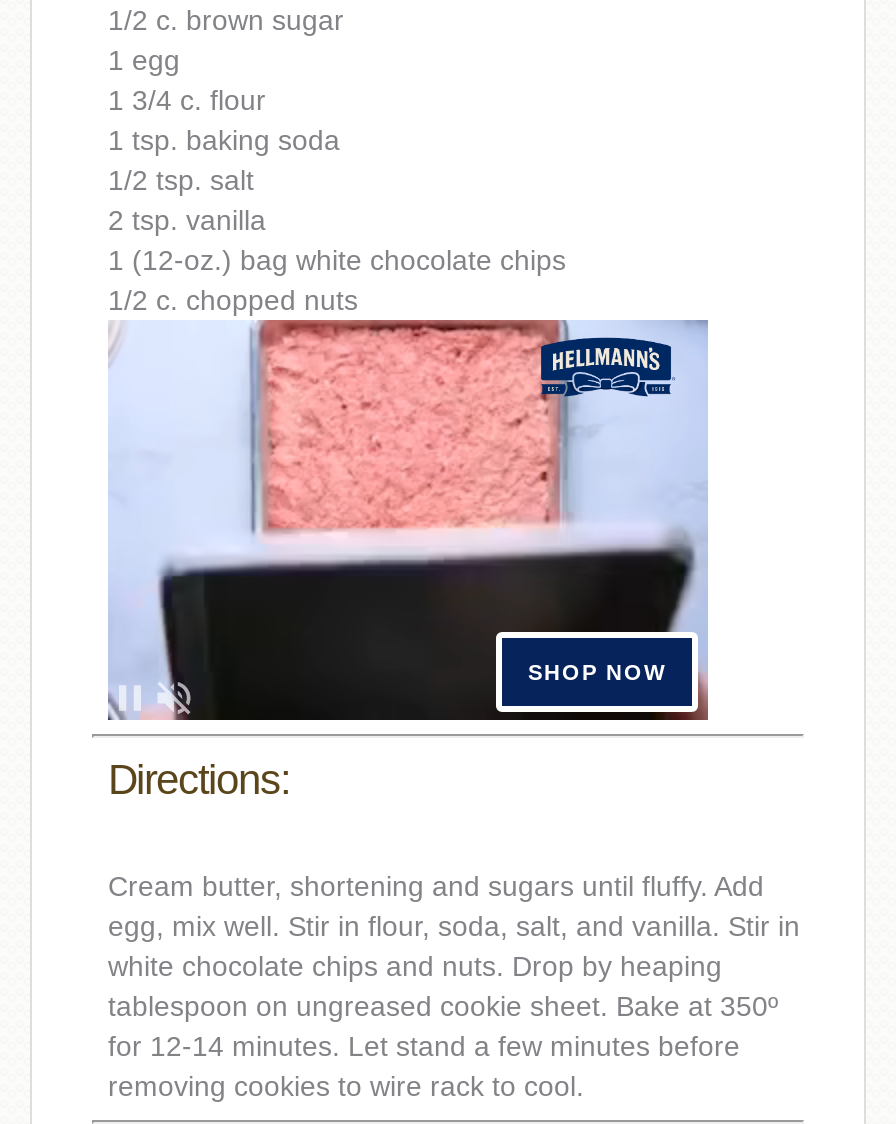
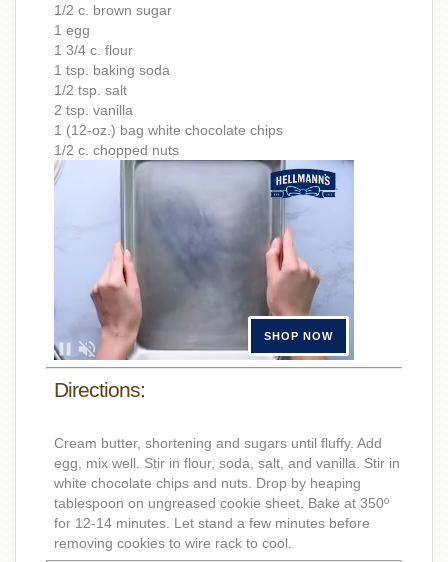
- [image]
+ [image]
